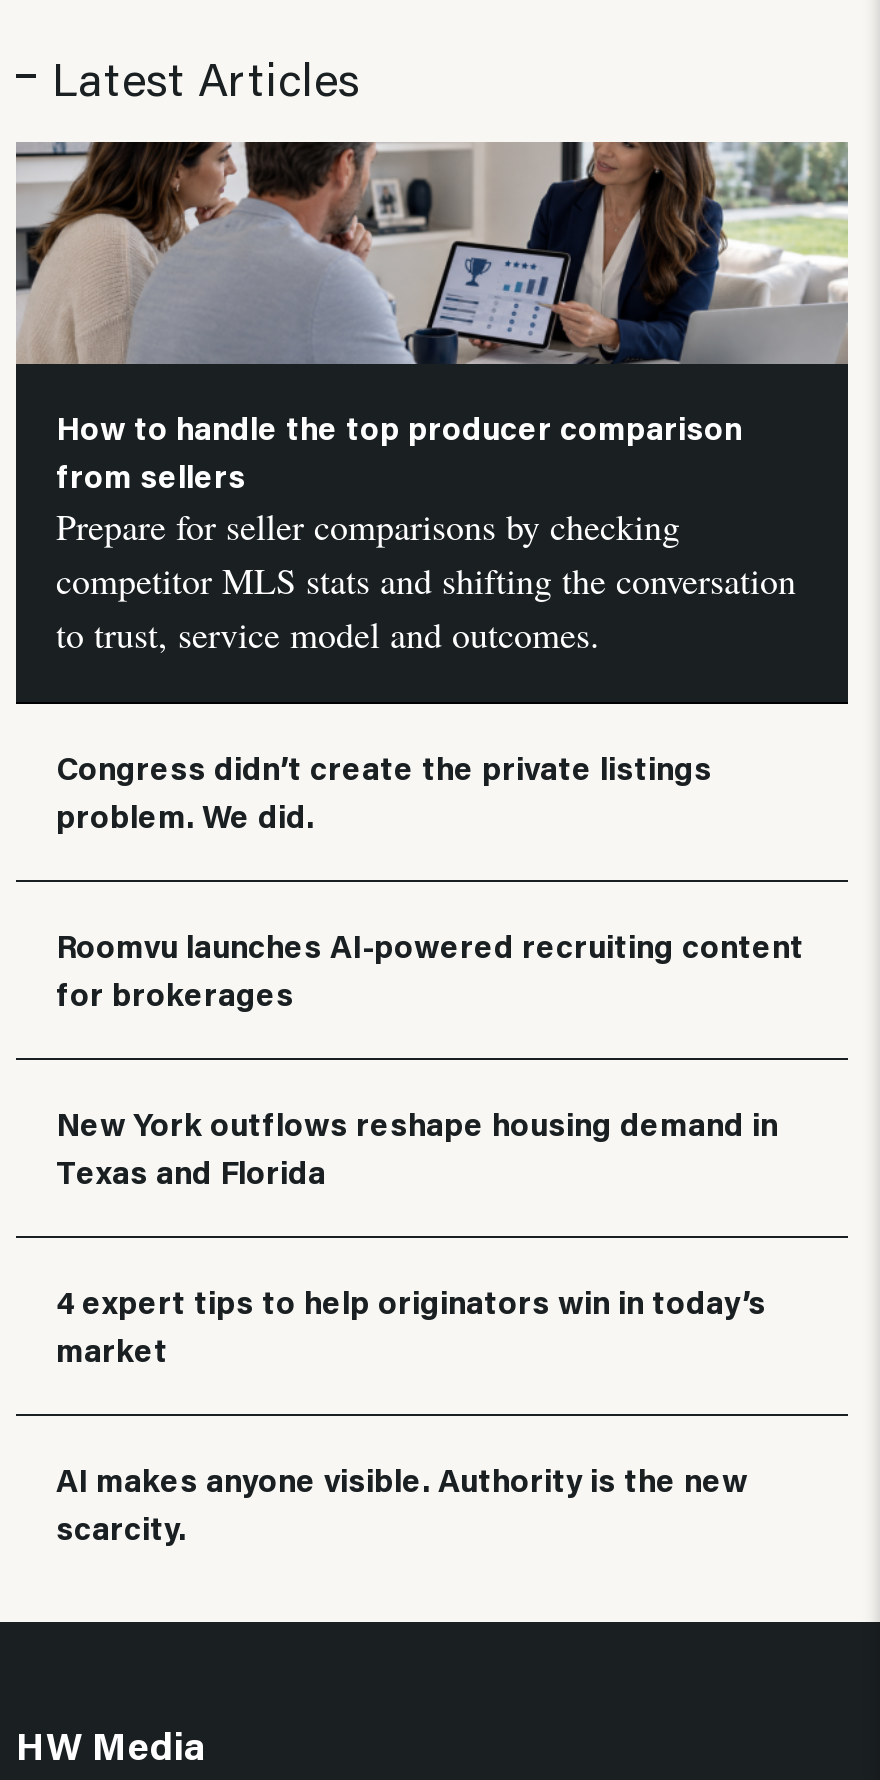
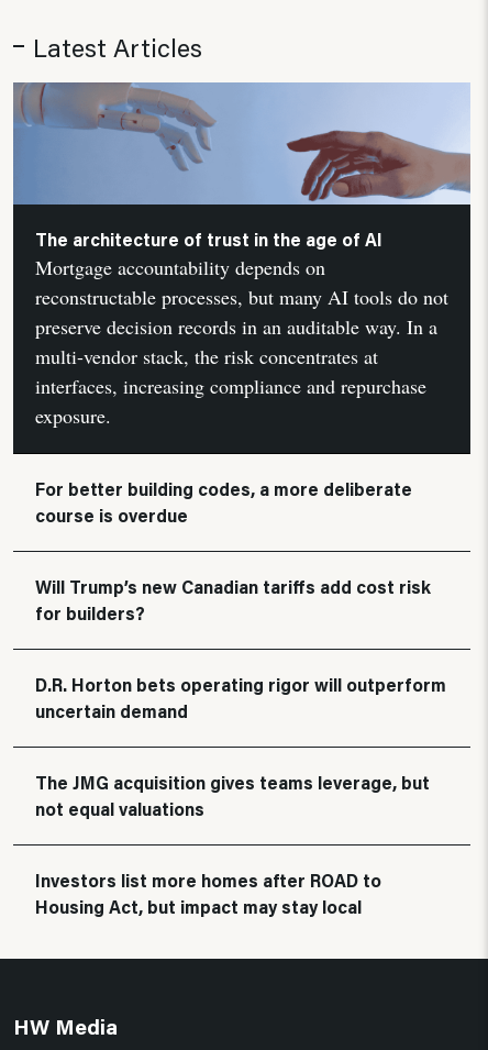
- [image]
- How to handle the top producer comparison
- from sellers
- Prepare for seller comparisons by checking
- competitor MLS stats and shifting the conversation
- to trust, service model and outcomes.
+ [image]
+ The architecture of trust in the age of AI
+ Mortgage accountability depends on
+ reconstructable processes, but many AI tools do not
+ preserve decision records in an auditable way. In a
+ multi-vendor stack, the risk concentrates at
+ interfaces, increasing compliance and repurchase
+ exposure.

- Congress didn’t create the private listings
- problem. We did.
+ For better building codes, a more deliberate
+ course is overdue

- Roomvu launches AI-powered recruiting content
- for brokerages
+ Will Trump’s new Canadian tariffs add cost risk
+ for builders?

- New York outflows reshape housing demand in
- Texas and Florida
+ D.R. Horton bets operating rigor will outperform
+ uncertain demand

- 4 expert tips to help originators win in today’s
- market
+ The JMG acquisition gives teams leverage, but
+ not equal valuations

- AI makes anyone visible. Authority is the new
- scarcity.
+ Investors list more homes after ROAD to
+ Housing Act, but impact may stay local
